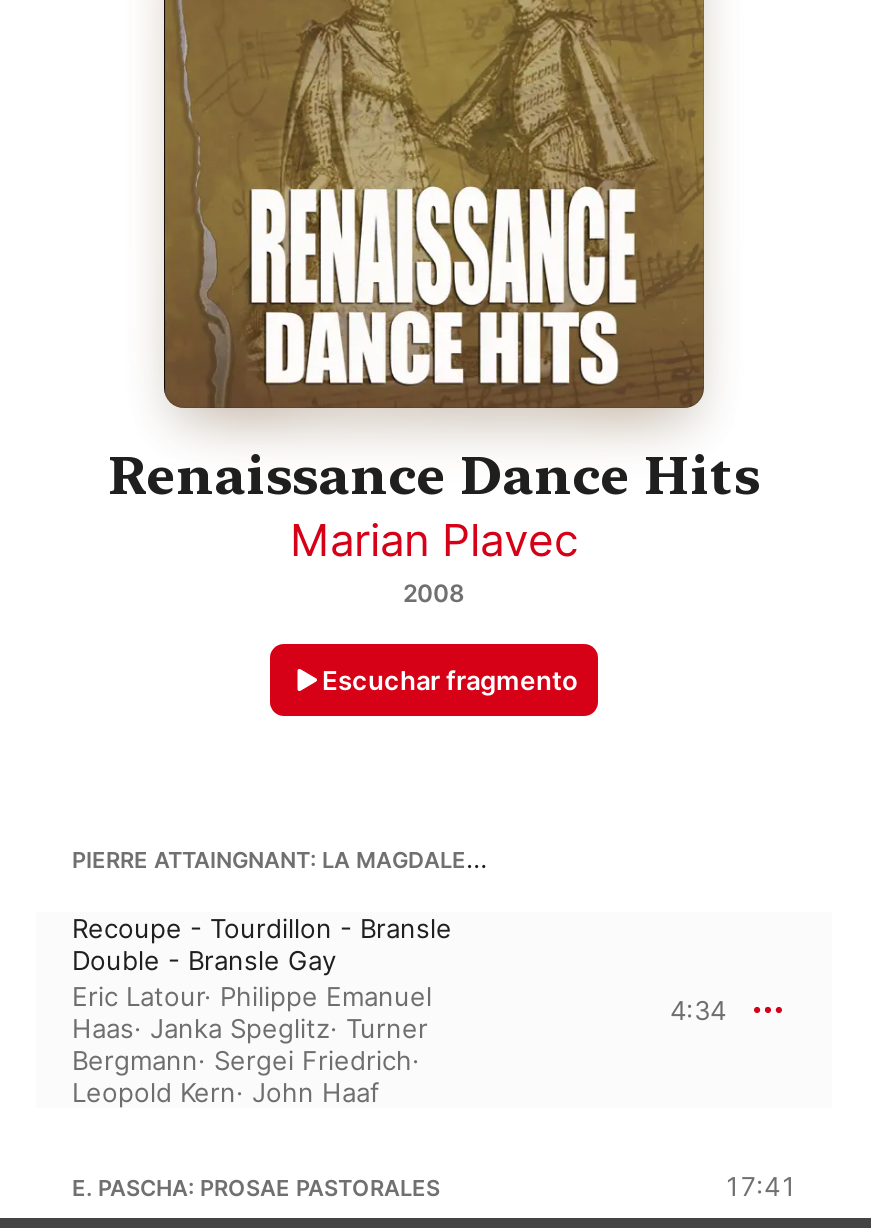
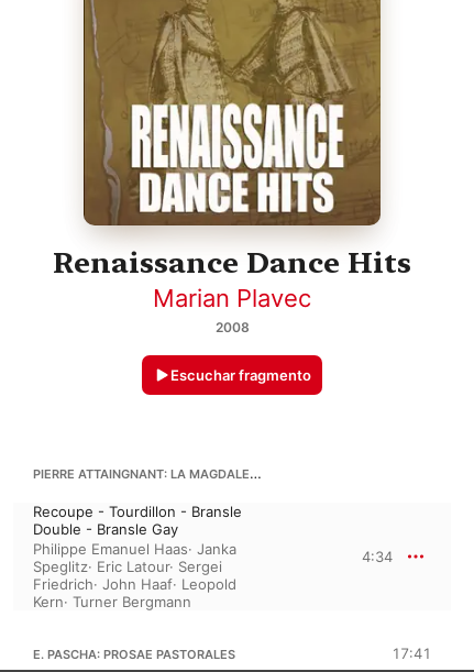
- Eric Latour · Philippe Emanuel
- Haas · Janka Speglitz · Turner
- Bergmann · Sergei Friedrich·
- Leopold Kern · John Haaf
+ Philippe Emanuel Haas · Janka
+ Speglitz · Eric Latour · Sergei
+ Friedrich · John Haaf · Leopold
+ Kern · Turner Bergmann
